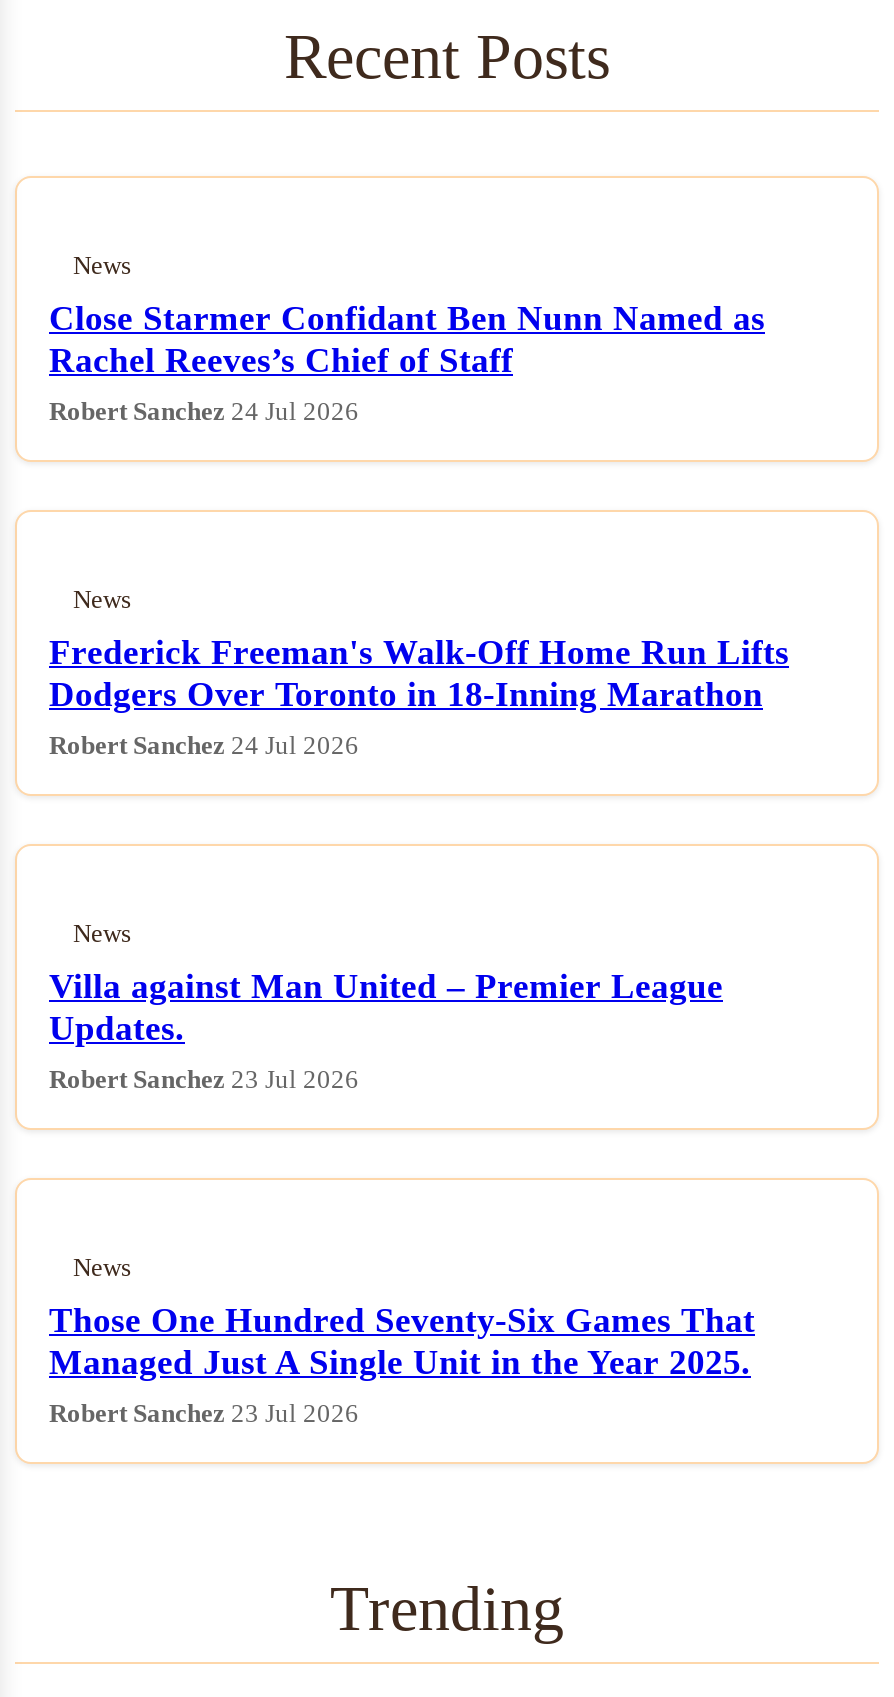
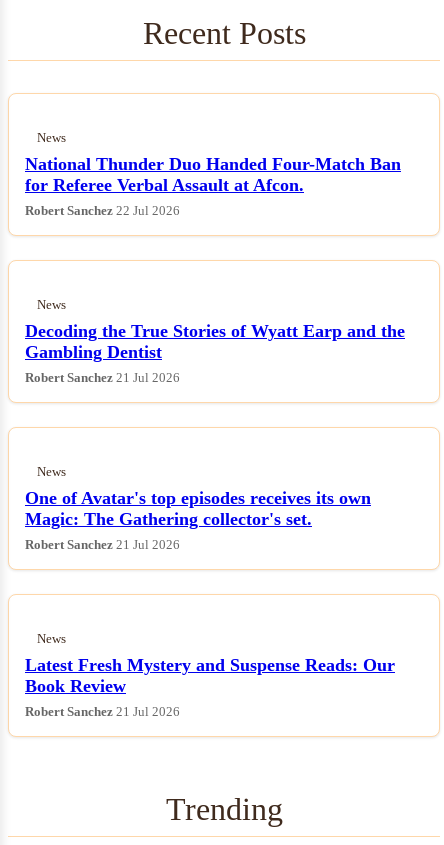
- Close Starmer Confidant Ben Nunn Named as
- Rachel Reeves’s Chief of Staff
- Robert Sanchez 24 Jul 2026
+ National Thunder Duo Handed Four-Match Ban
+ for Referee Verbal Assault at Afcon.
+ Robert Sanchez 22 Jul 2026

- Frederick Freeman's Walk-Off Home Run Lifts
- Dodgers Over Toronto in 18-Inning Marathon
- Robert Sanchez 24 Jul 2026
+ Decoding the True Stories of Wyatt Earp and the
+ Gambling Dentist
+ Robert Sanchez 21 Jul 2026

- Villa against Man United – Premier League
- Updates.
- Robert Sanchez 23 Jul 2026
+ One of Avatar's top episodes receives its own
+ Magic: The Gathering collector's set.
+ Robert Sanchez 21 Jul 2026

- Those One Hundred Seventy-Six Games That
- Managed Just A Single Unit in the Year 2025.
- Robert Sanchez 23 Jul 2026
+ Latest Fresh Mystery and Suspense Reads: Our
+ Book Review
+ Robert Sanchez 21 Jul 2026
